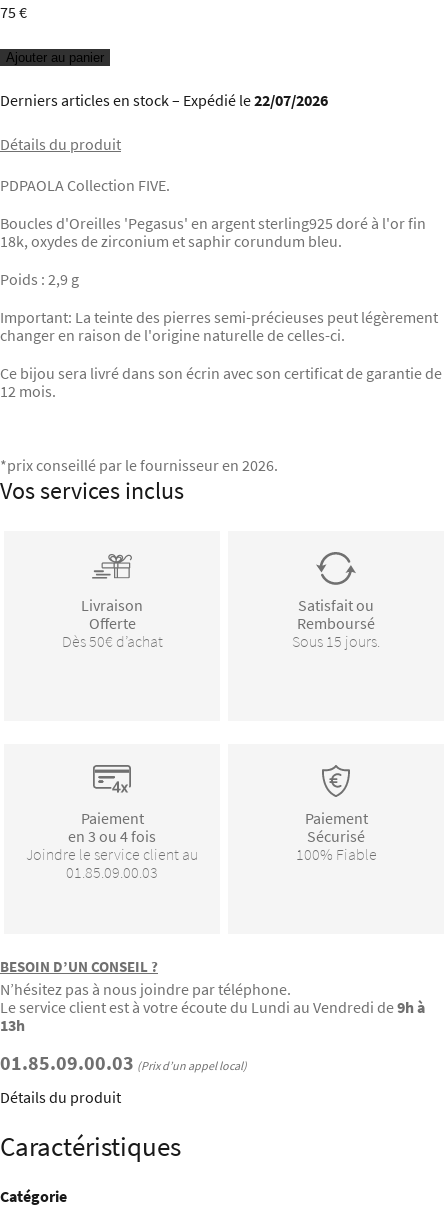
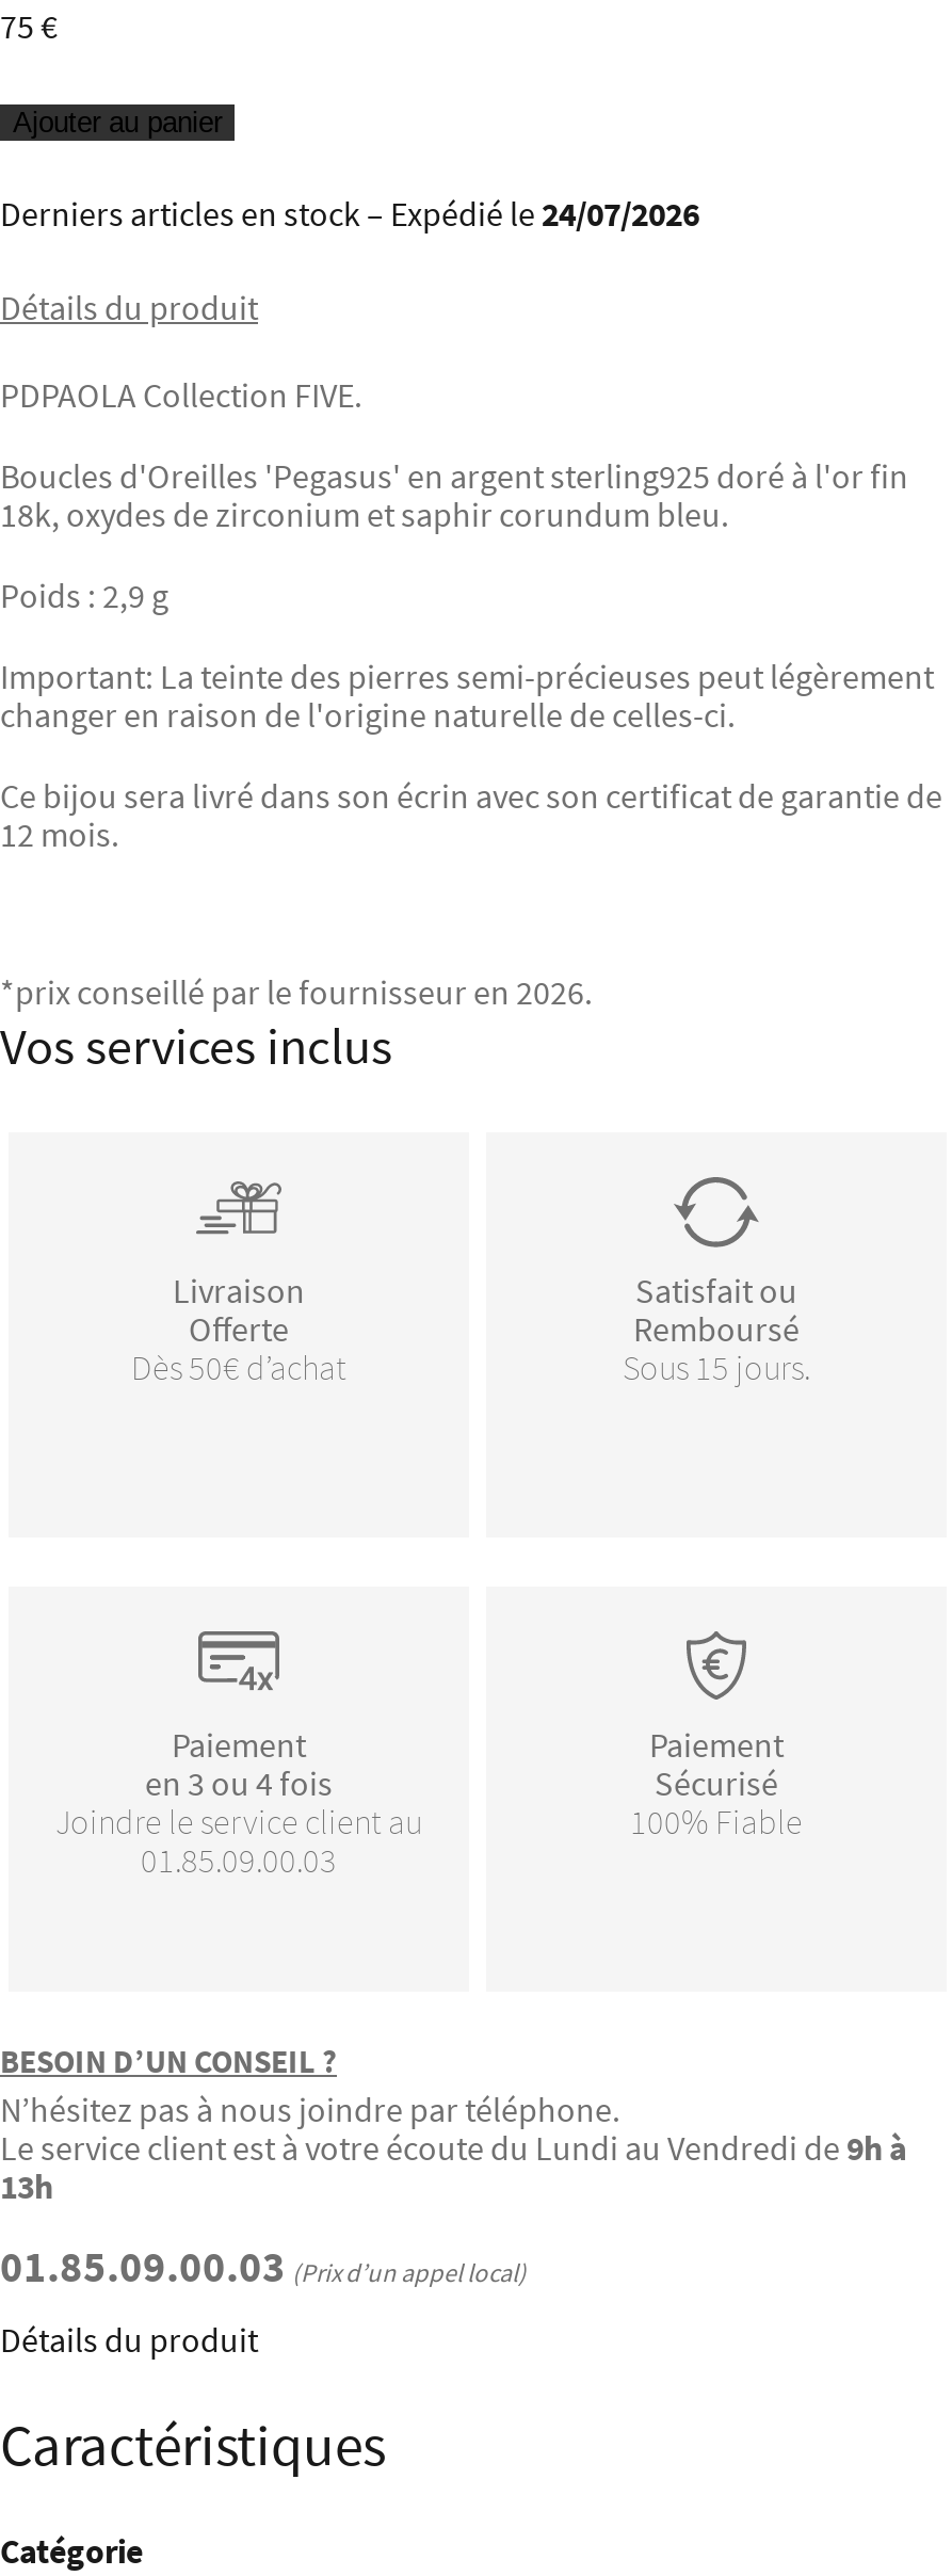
- Derniers articles en stock – Expédié le 22/07/2026
+ Derniers articles en stock – Expédié le 24/07/2026
